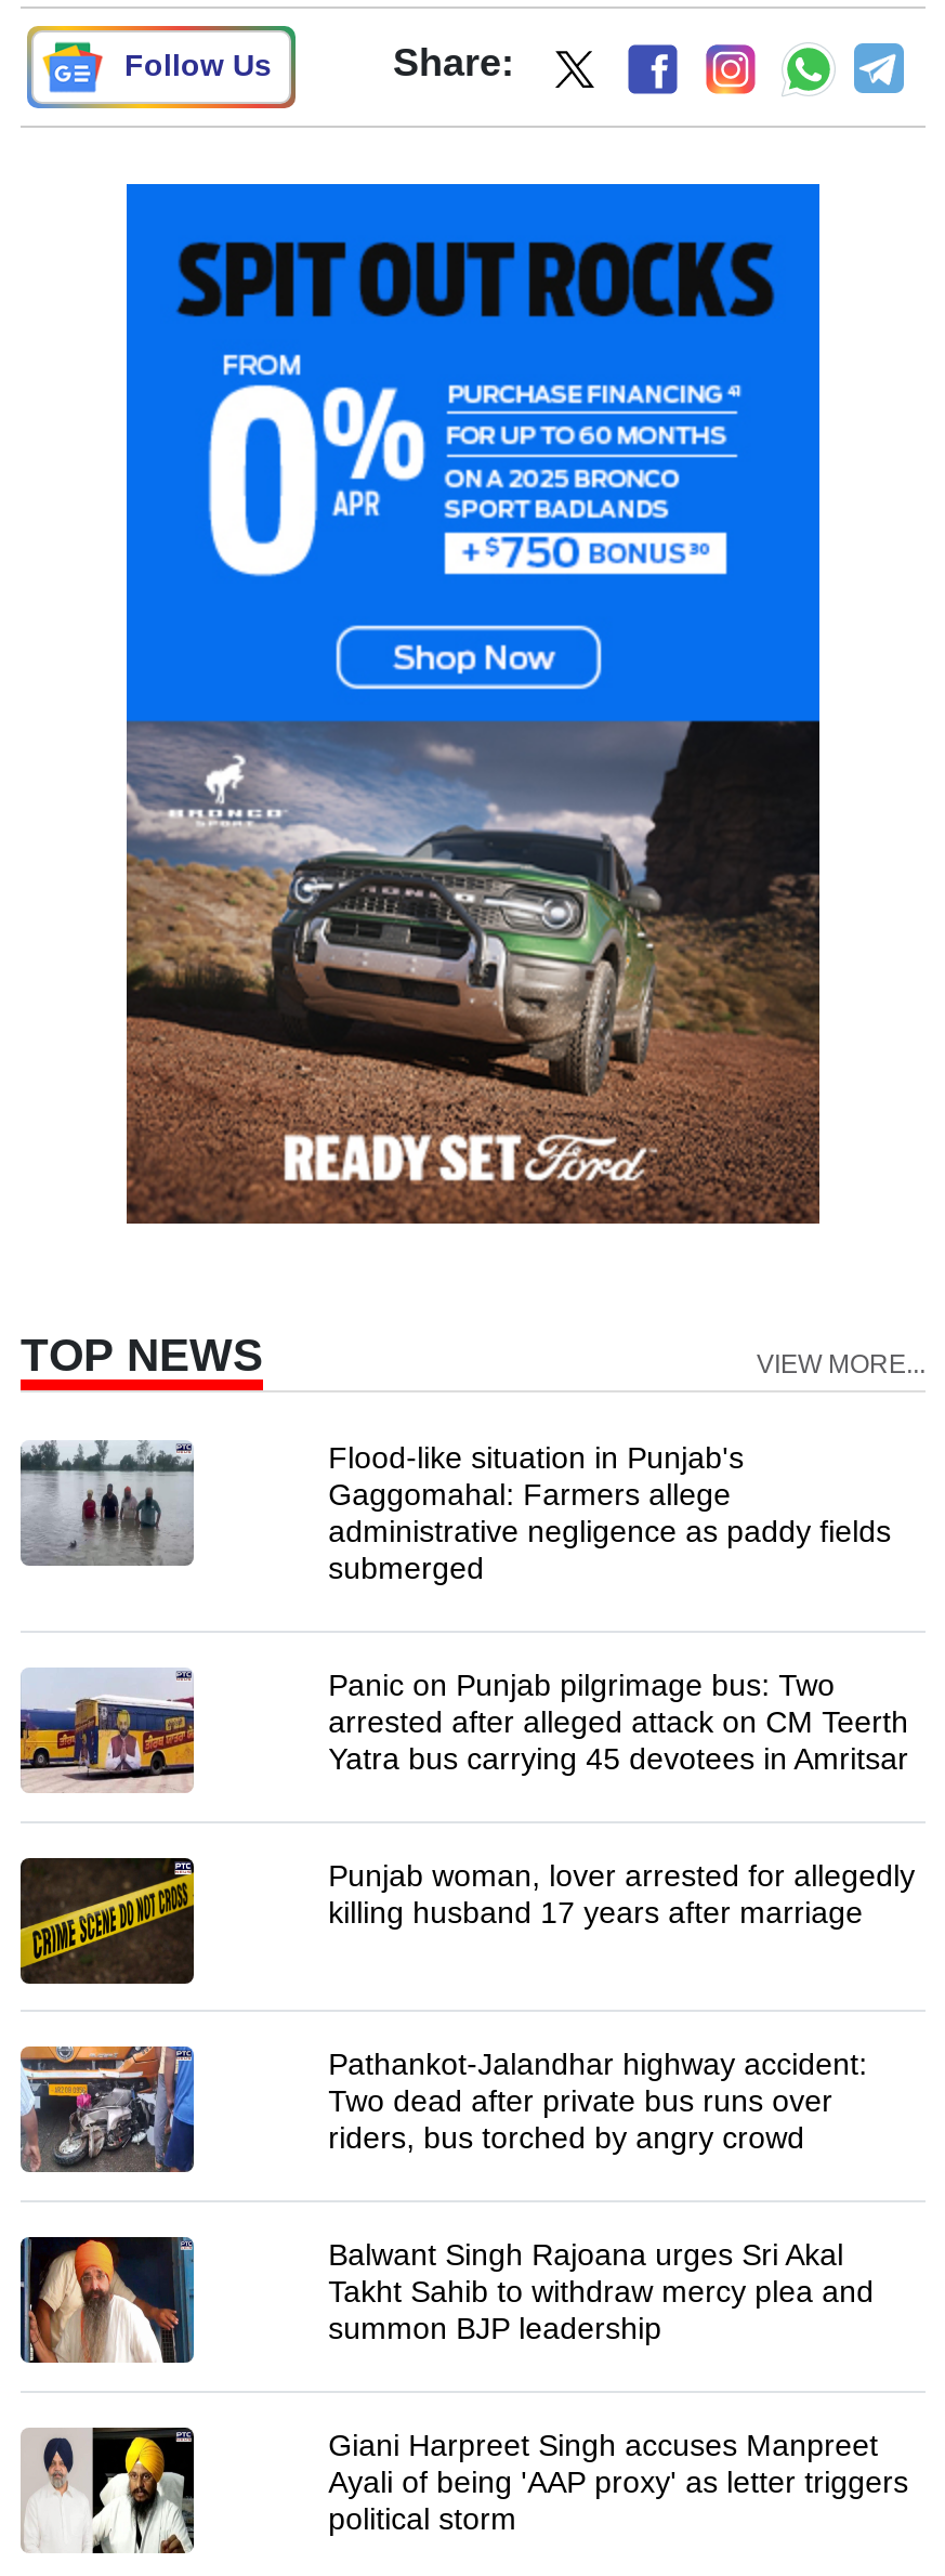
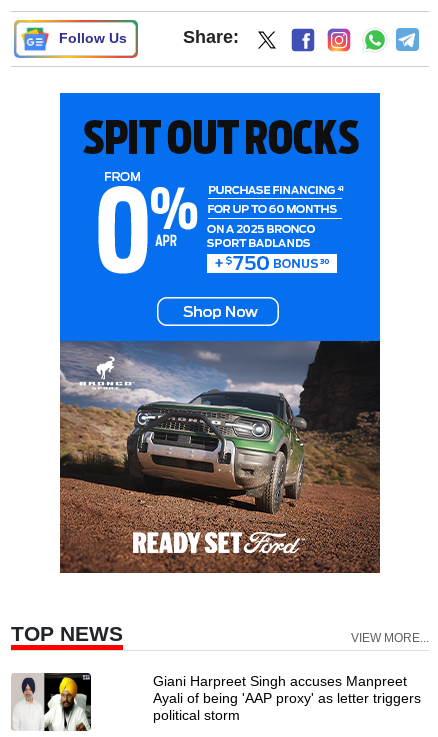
- [image]

- Flood-like situation in Punjab's
- Gaggomahal: Farmers allege
- administrative negligence as paddy fields
- submerged
- Panic on Punjab pilgrimage bus: Two
- arrested after alleged attack on CM Teerth
- Yatra bus carrying 45 devotees in Amritsar
- Punjab woman, lover arrested for allegedly
- killing husband 17 years after marriage

- [image]

- [image]

- [image]

- Pathankot-Jalandhar highway accident:
- Two dead after private bus runs over
- riders, bus torched by angry crowd
- Balwant Singh Rajoana urges Sri Akal
- Takht Sahib to withdraw mercy plea and
- summon BJP leadership

- [image]
